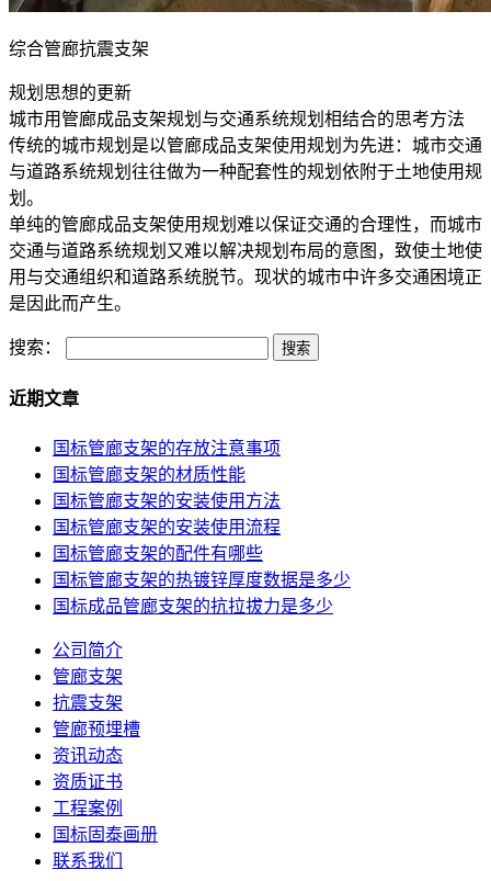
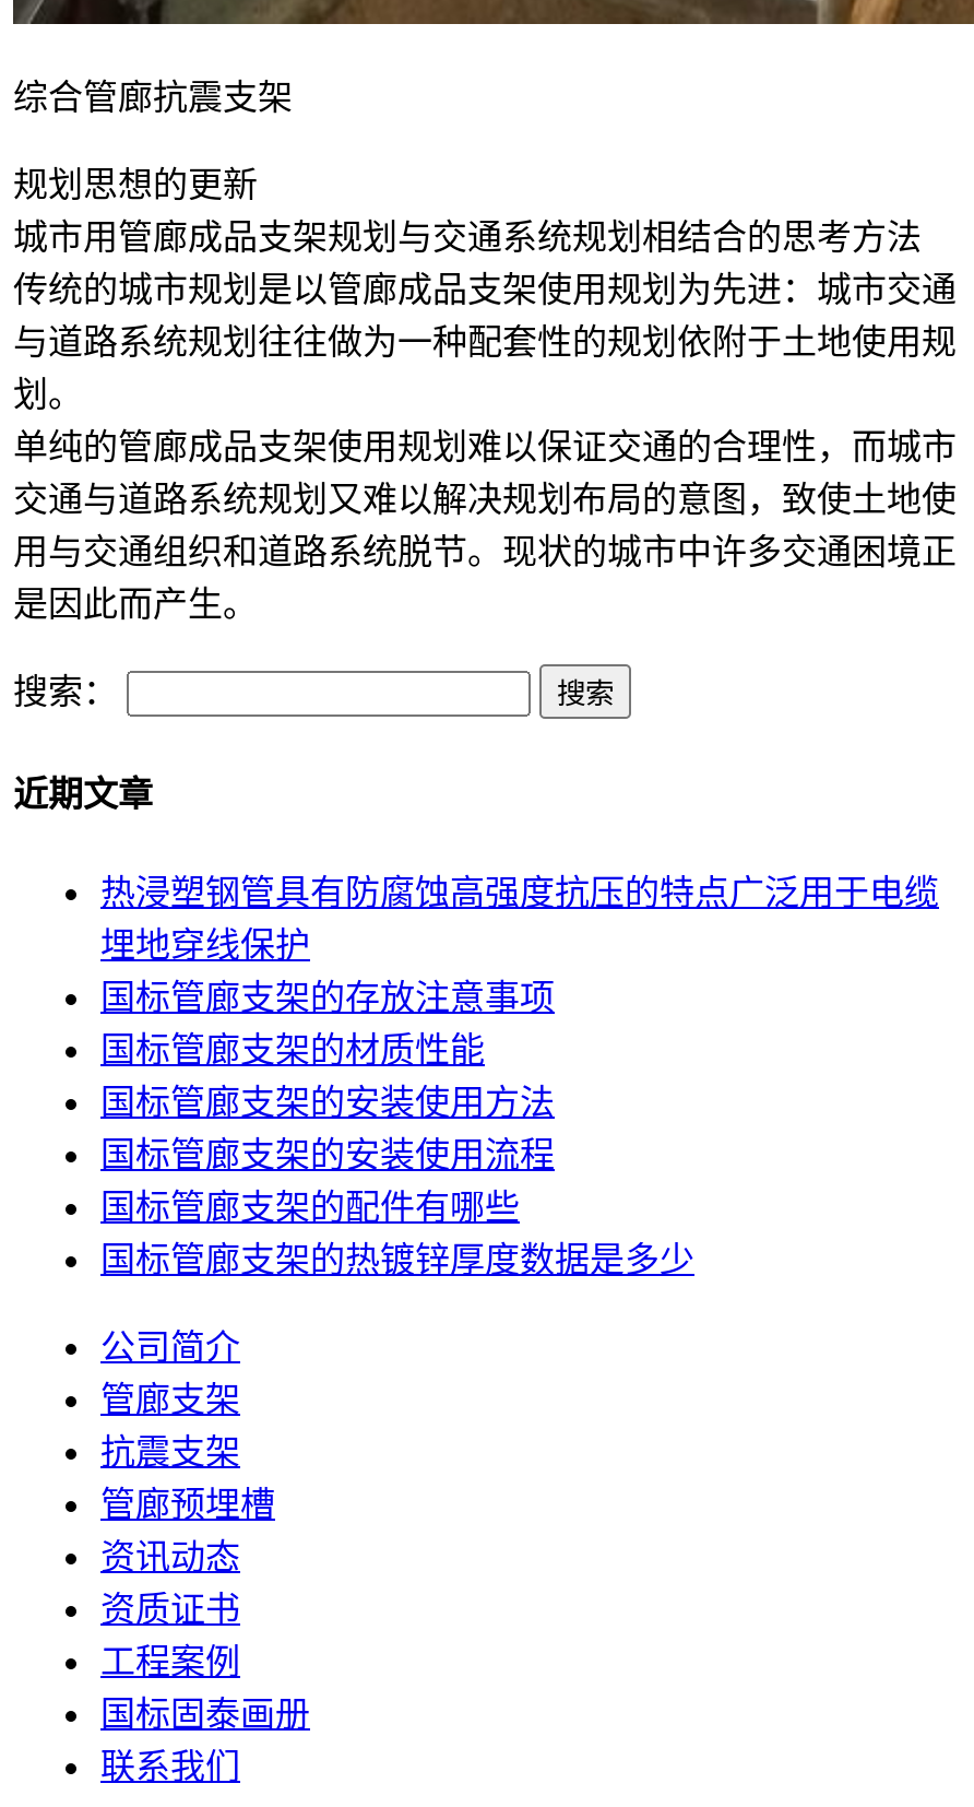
+ 热浸塑钢管具有防腐蚀高强度抗压的特点广泛用于电缆
+ 埋地穿线保护

moved down: 国标管廊支架的存放注意事项 | 国标管廊支架的材质性能 | 国标管廊支架的安装使用流程 | 国标管廊支架的配件有哪些 | 国标管廊支架的热镀锌厚度数据是多少

- 国标成品管廊支架的抗拉拔力是多少
